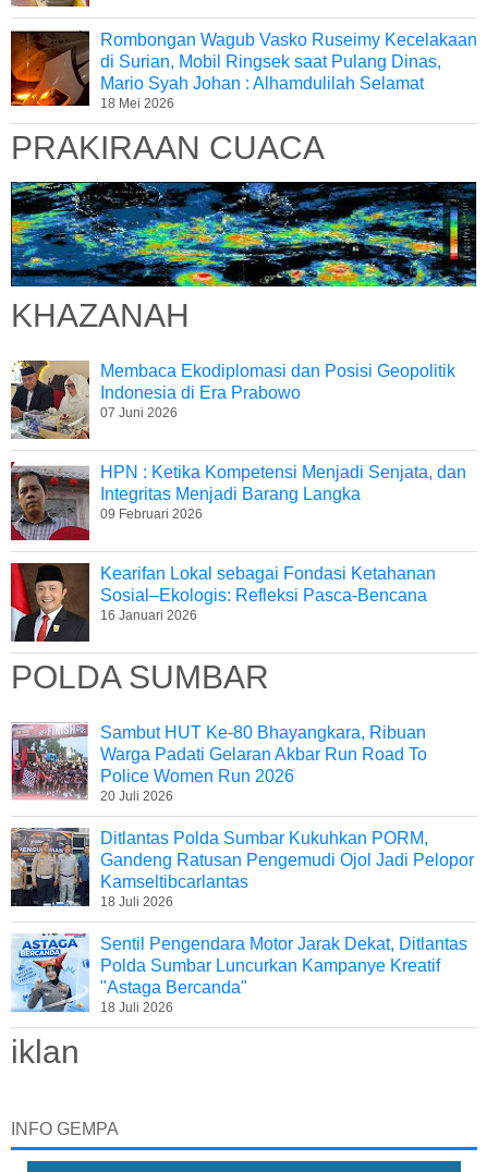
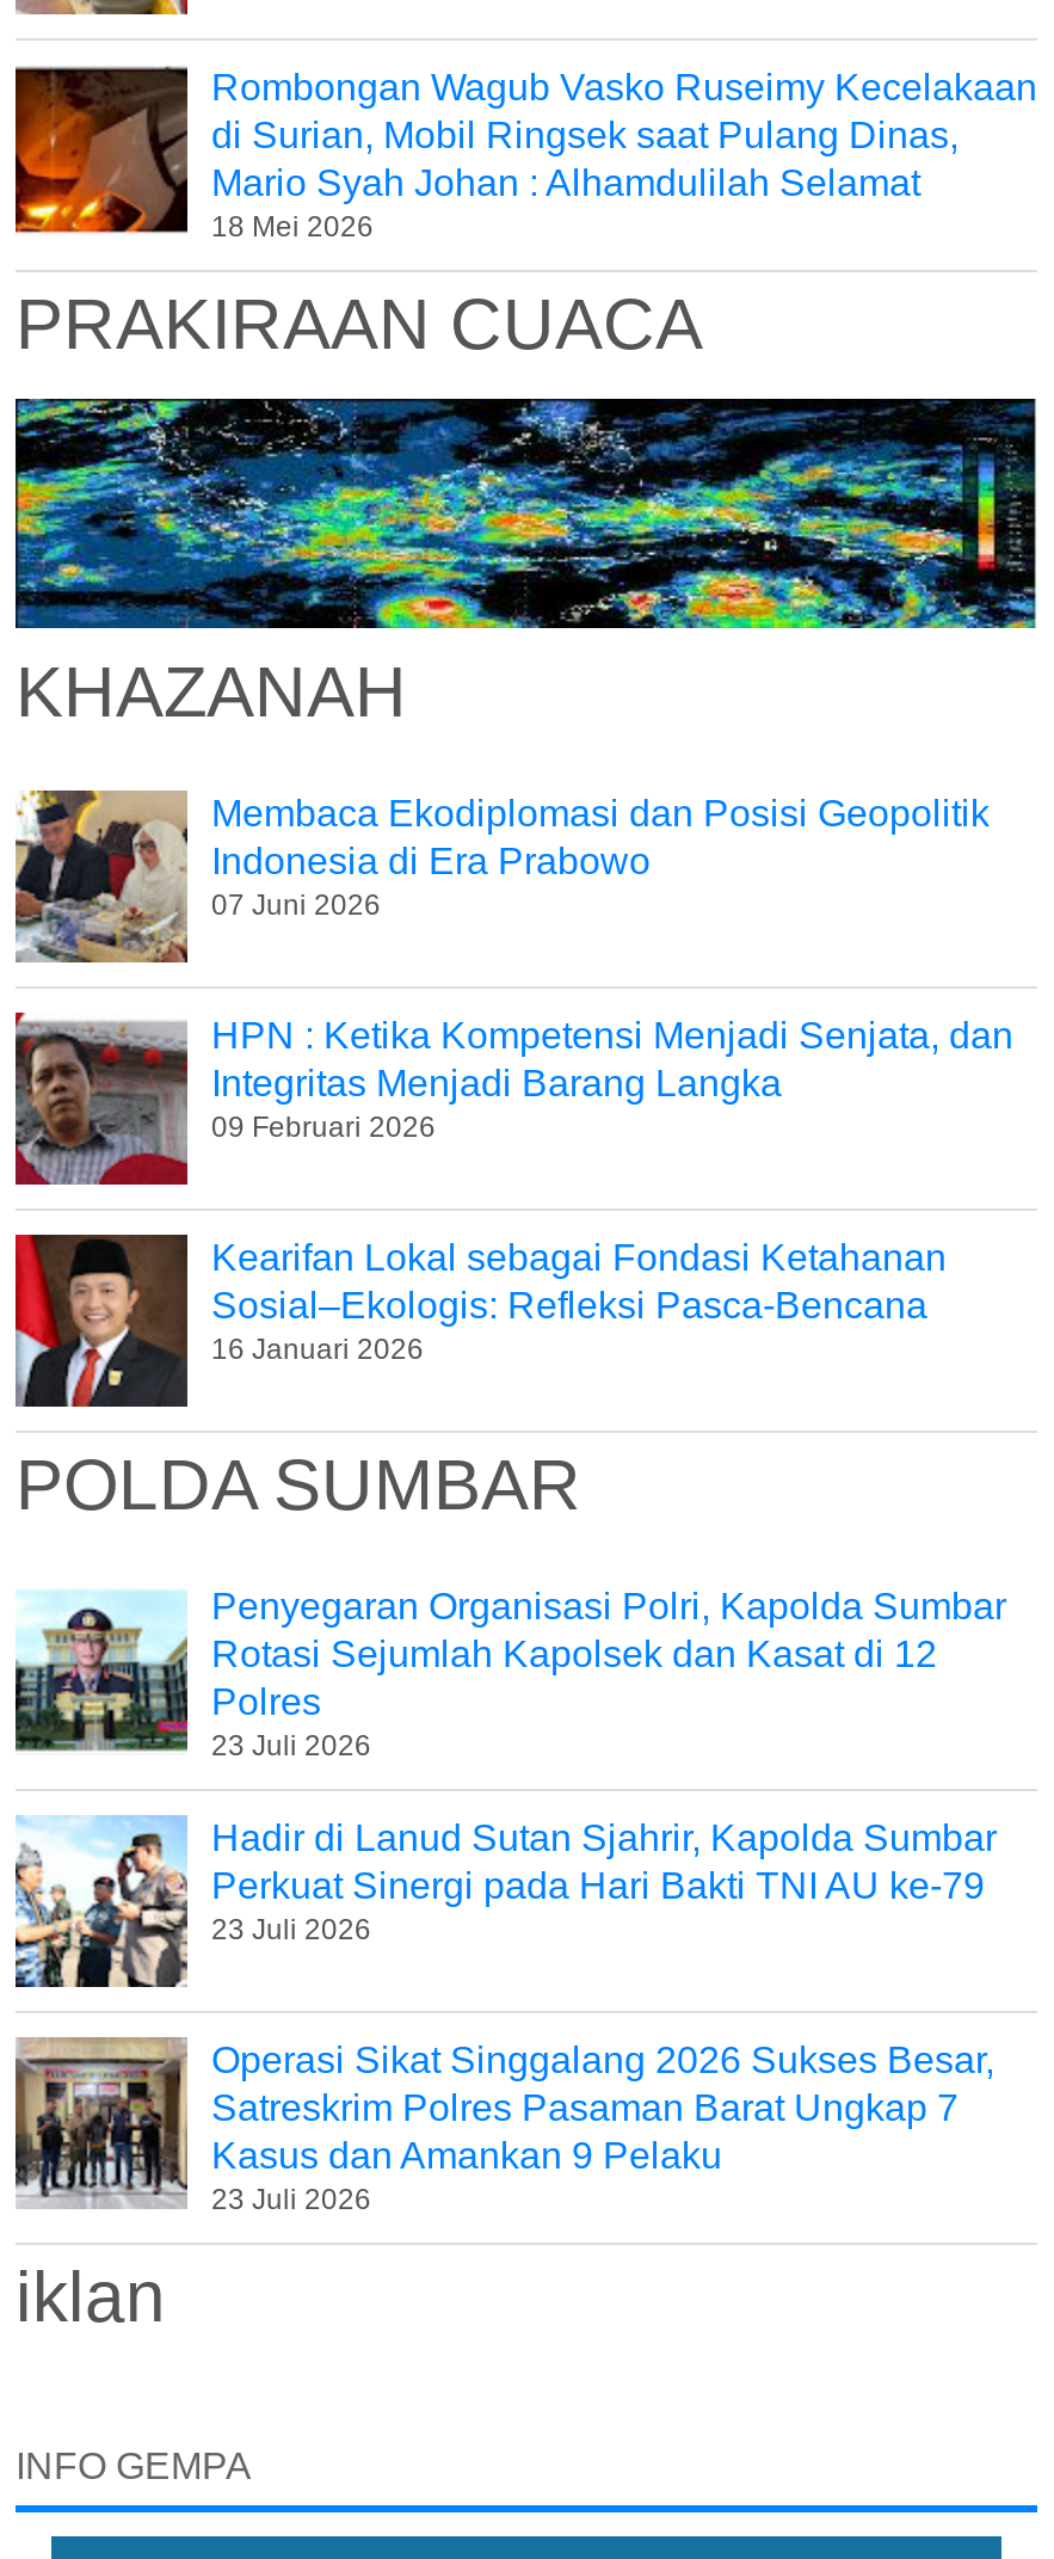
- [image]
- Sambut HUT Ke-80 Bhayangkara, Ribuan
- Warga Padati Gelaran Akbar Run Road To
- Police Women Run 2026
- 20 Juli 2026
+ [image]
+ Penyegaran Organisasi Polri, Kapolda Sumbar
+ Rotasi Sejumlah Kapolsek dan Kasat di 12
+ Polres
+ 23 Juli 2026

- [image]
- Ditlantas Polda Sumbar Kukuhkan PORM,
- Gandeng Ratusan Pengemudi Ojol Jadi Pelopor
- Kamseltibcarlantas
- 18 Juli 2026
+ [image]
+ Hadir di Lanud Sutan Sjahrir, Kapolda Sumbar
+ Perkuat Sinergi pada Hari Bakti TNI AU ke-79
+ 23 Juli 2026

- [image]
- Sentil Pengendara Motor Jarak Dekat, Ditlantas
- Polda Sumbar Luncurkan Kampanye Kreatif
- "Astaga Bercanda"
- 18 Juli 2026
+ [image]
+ Operasi Sikat Singgalang 2026 Sukses Besar,
+ Satreskrim Polres Pasaman Barat Ungkap 7
+ Kasus dan Amankan 9 Pelaku
+ 23 Juli 2026
